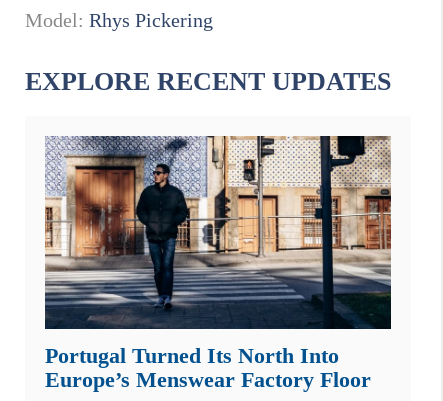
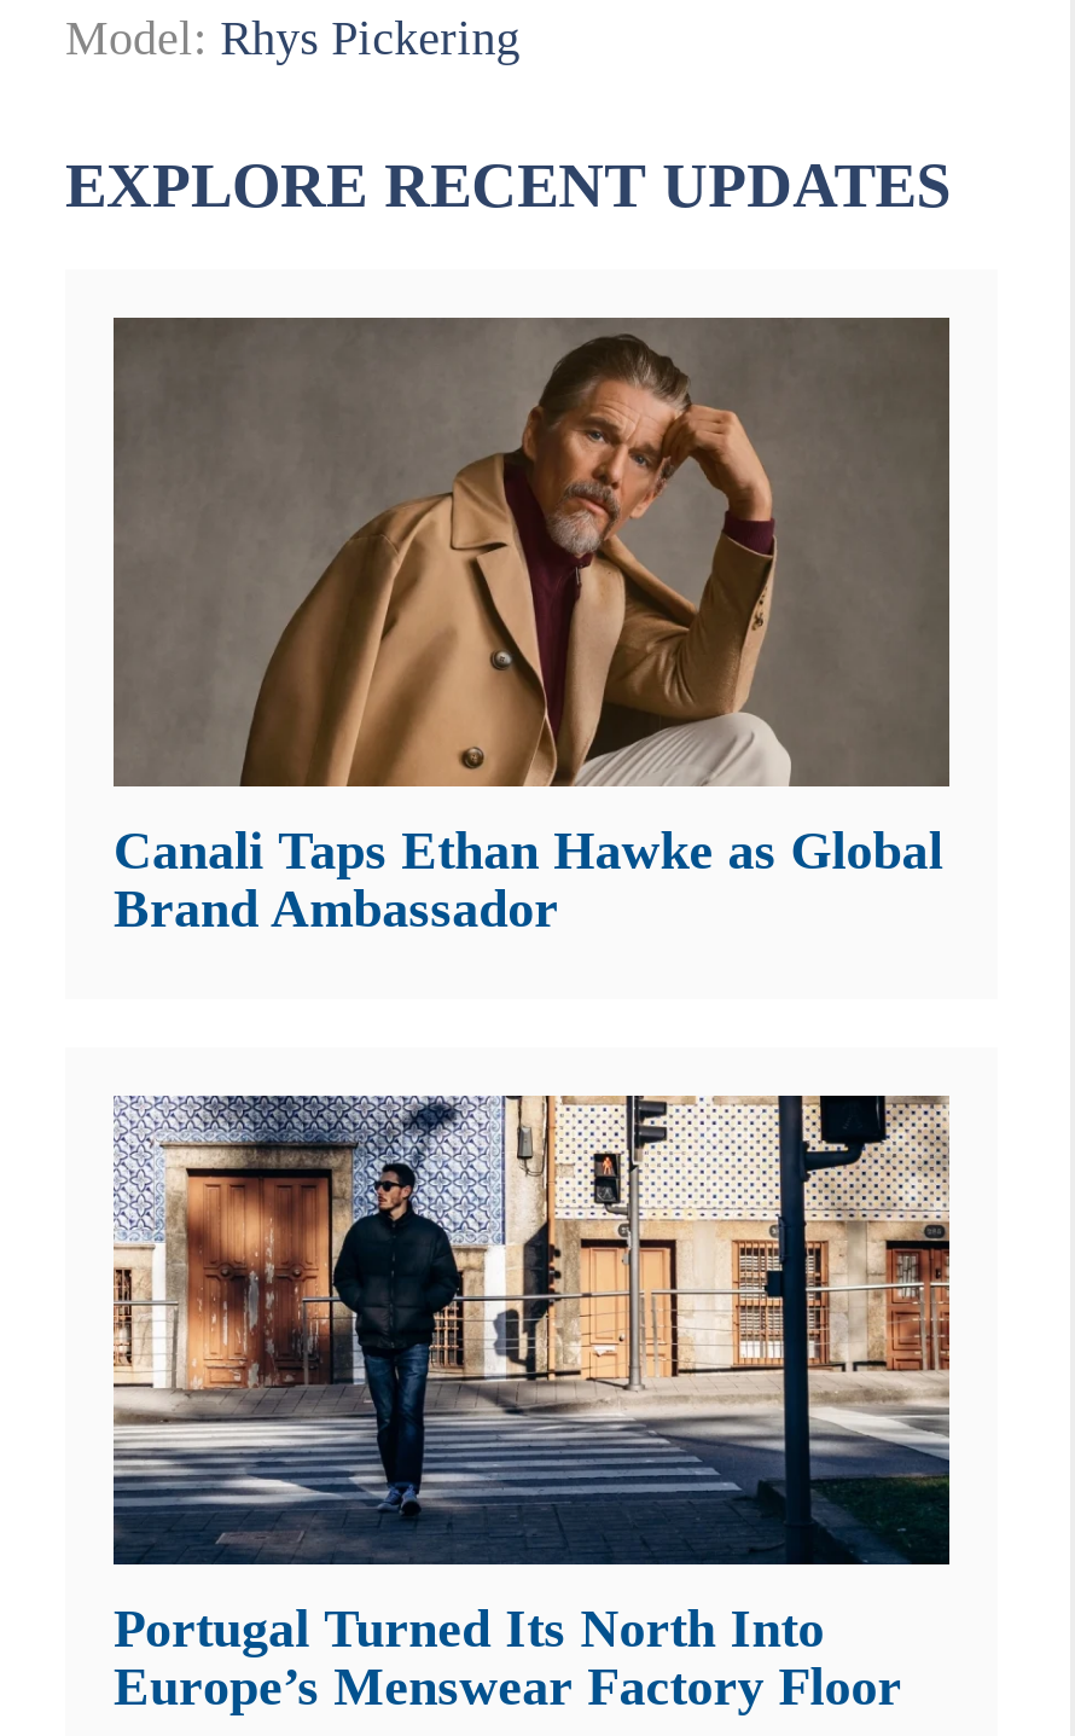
+ [image]
+ Canali Taps Ethan Hawke as Global
+ Brand Ambassador
